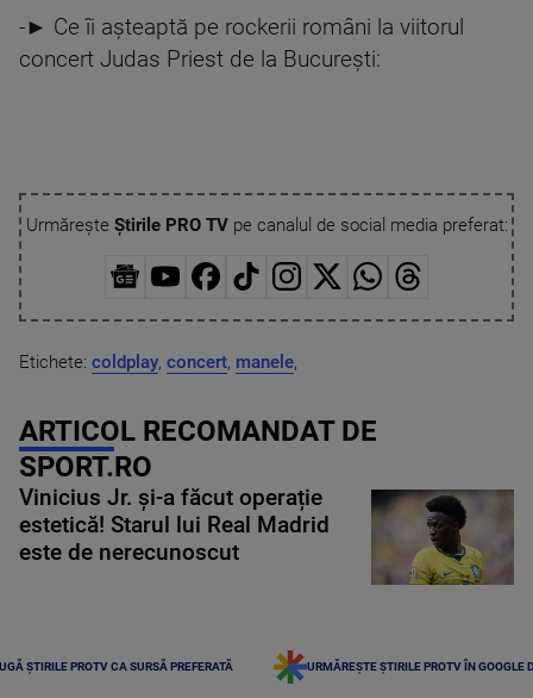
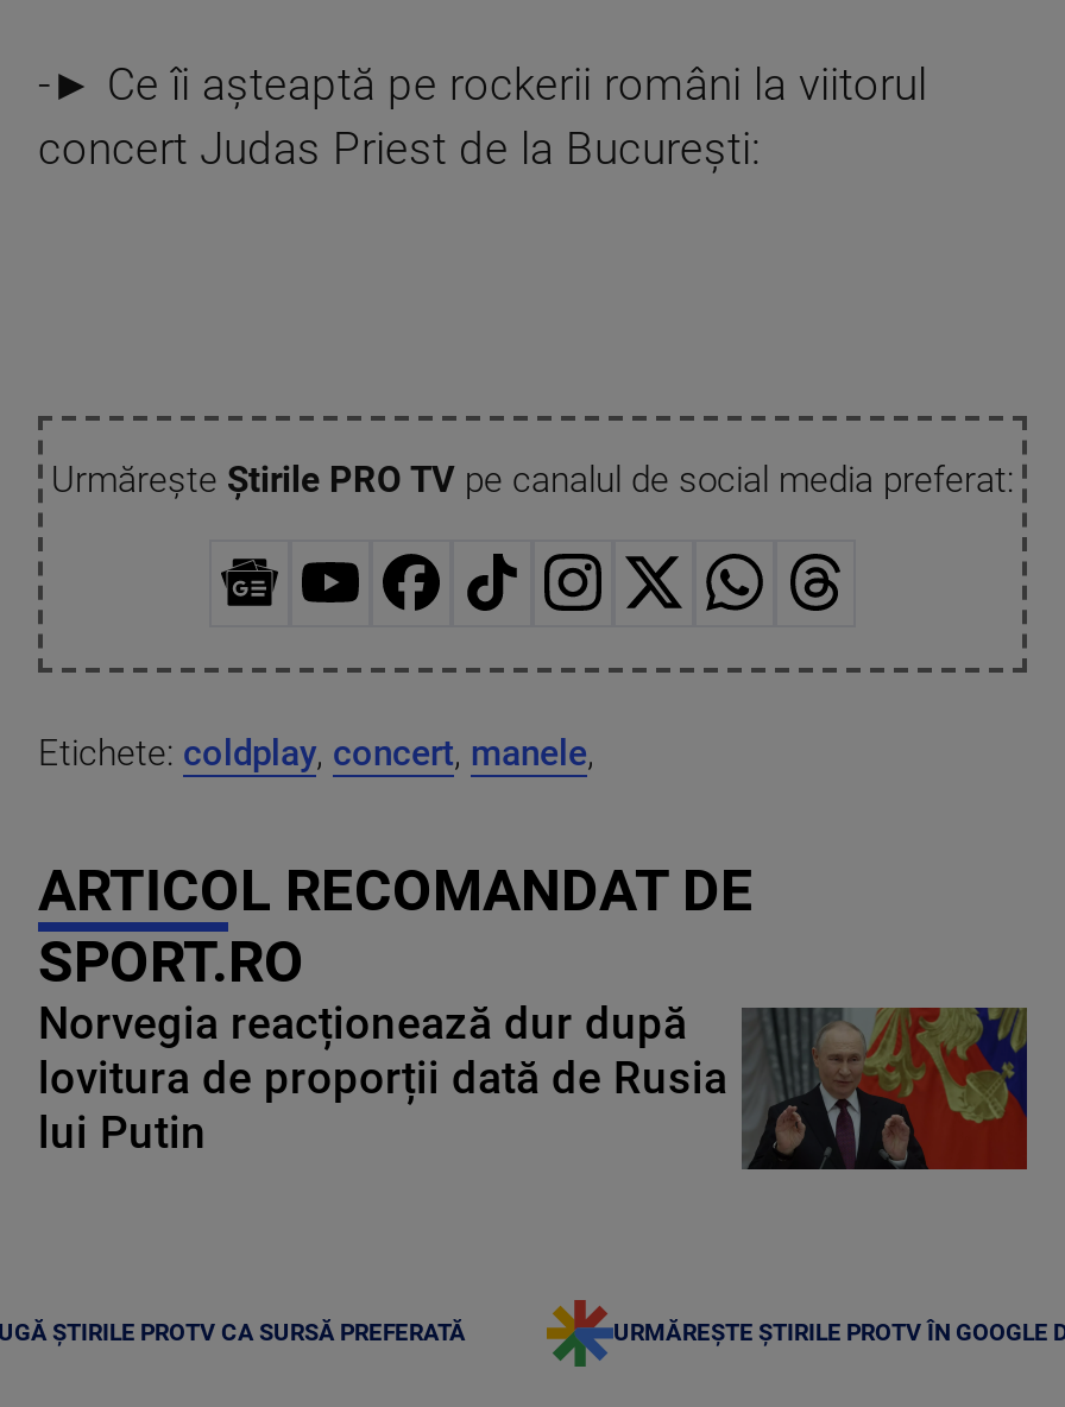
- [image]
- Vinicius Jr. și-a făcut operație
- estetică! Starul lui Real Madrid
- este de nerecunoscut
+ [image]
+ Norvegia reacționează dur după
+ lovitura de proporții dată de Rusia
+ lui Putin
